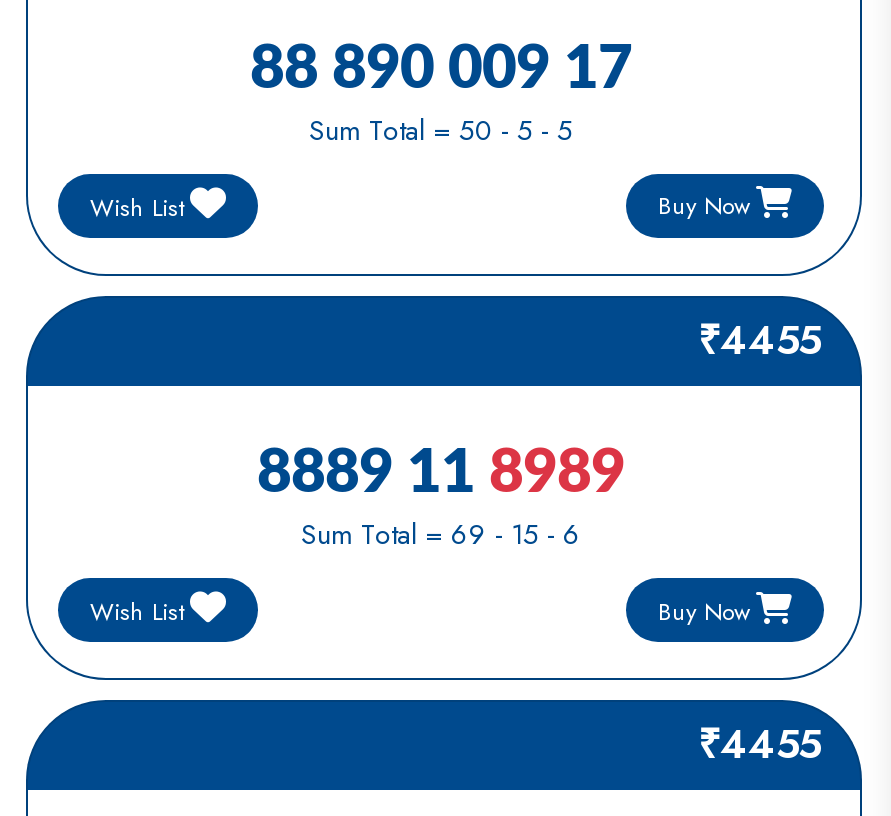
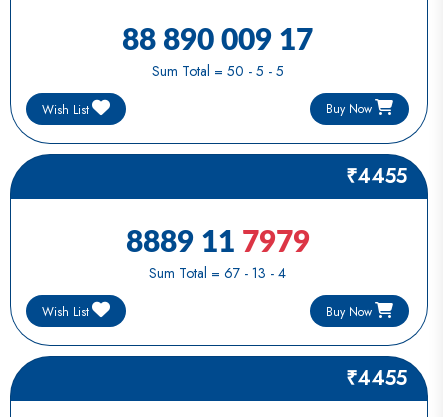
- 8889 11 8989
+ 8889 11 7979

- Sum Total = 69 - 15 - 6
+ Sum Total = 67 - 13 - 4
